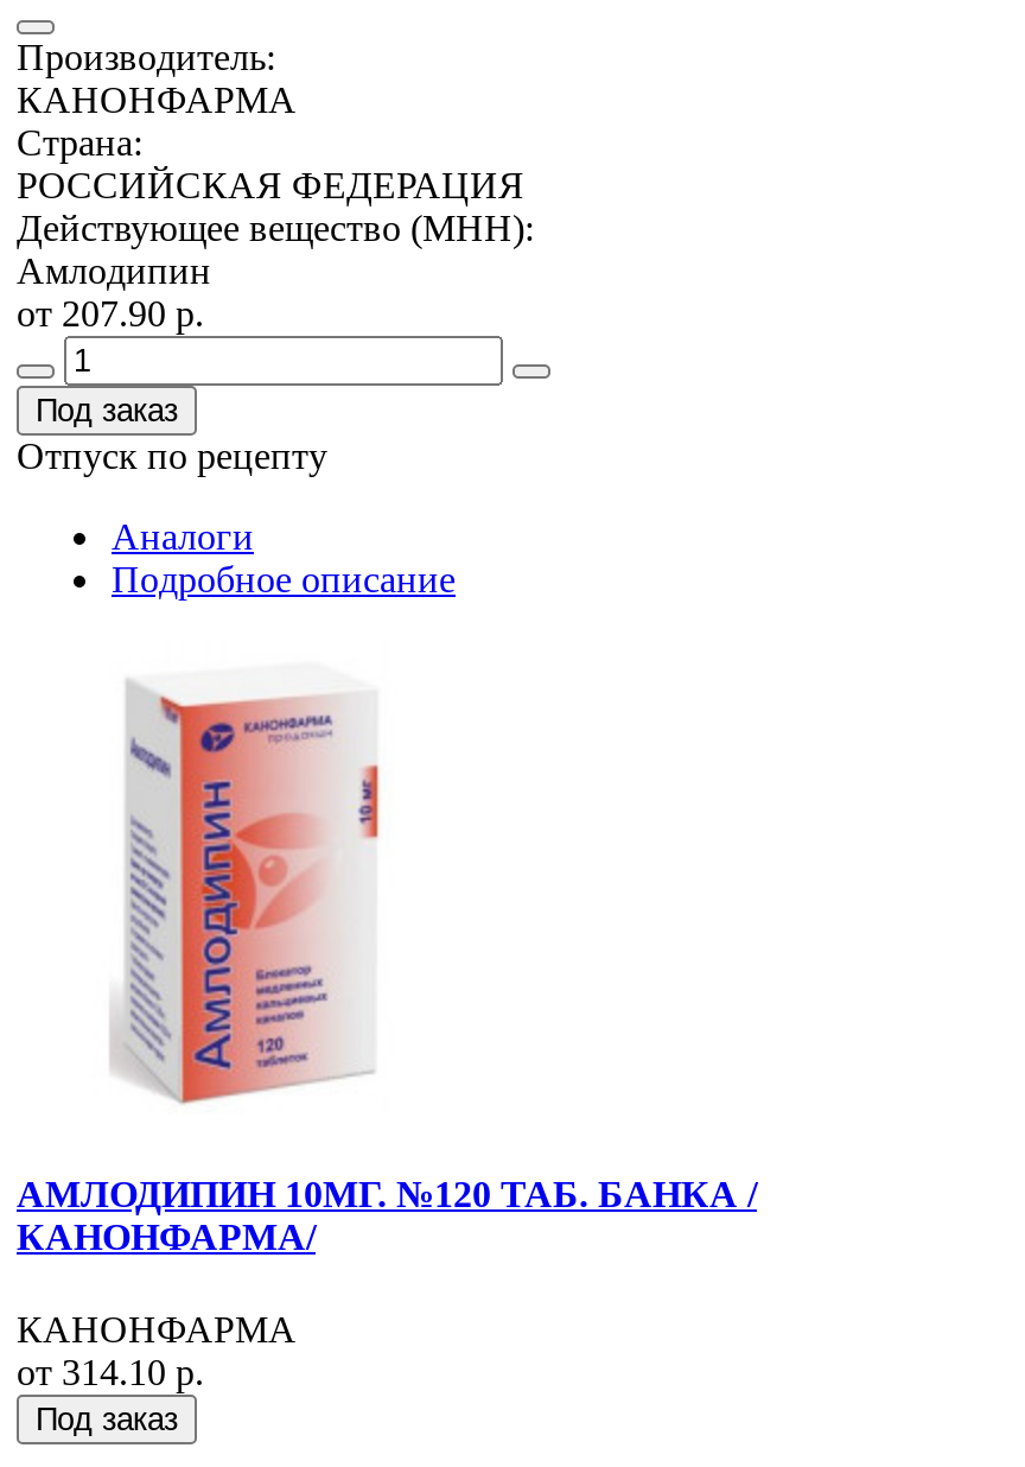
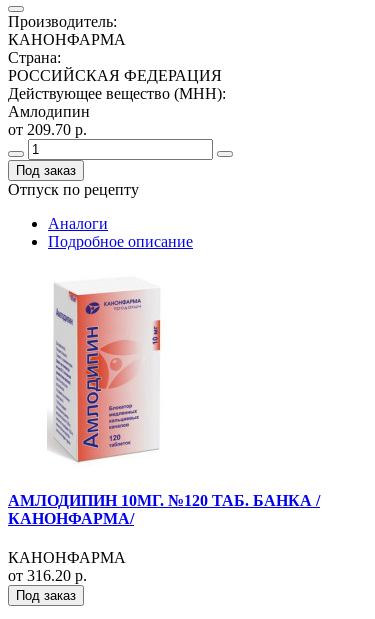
- от 207.90 р.
+ от 209.70 р.

- от 314.10 р.
+ от 316.20 р.
